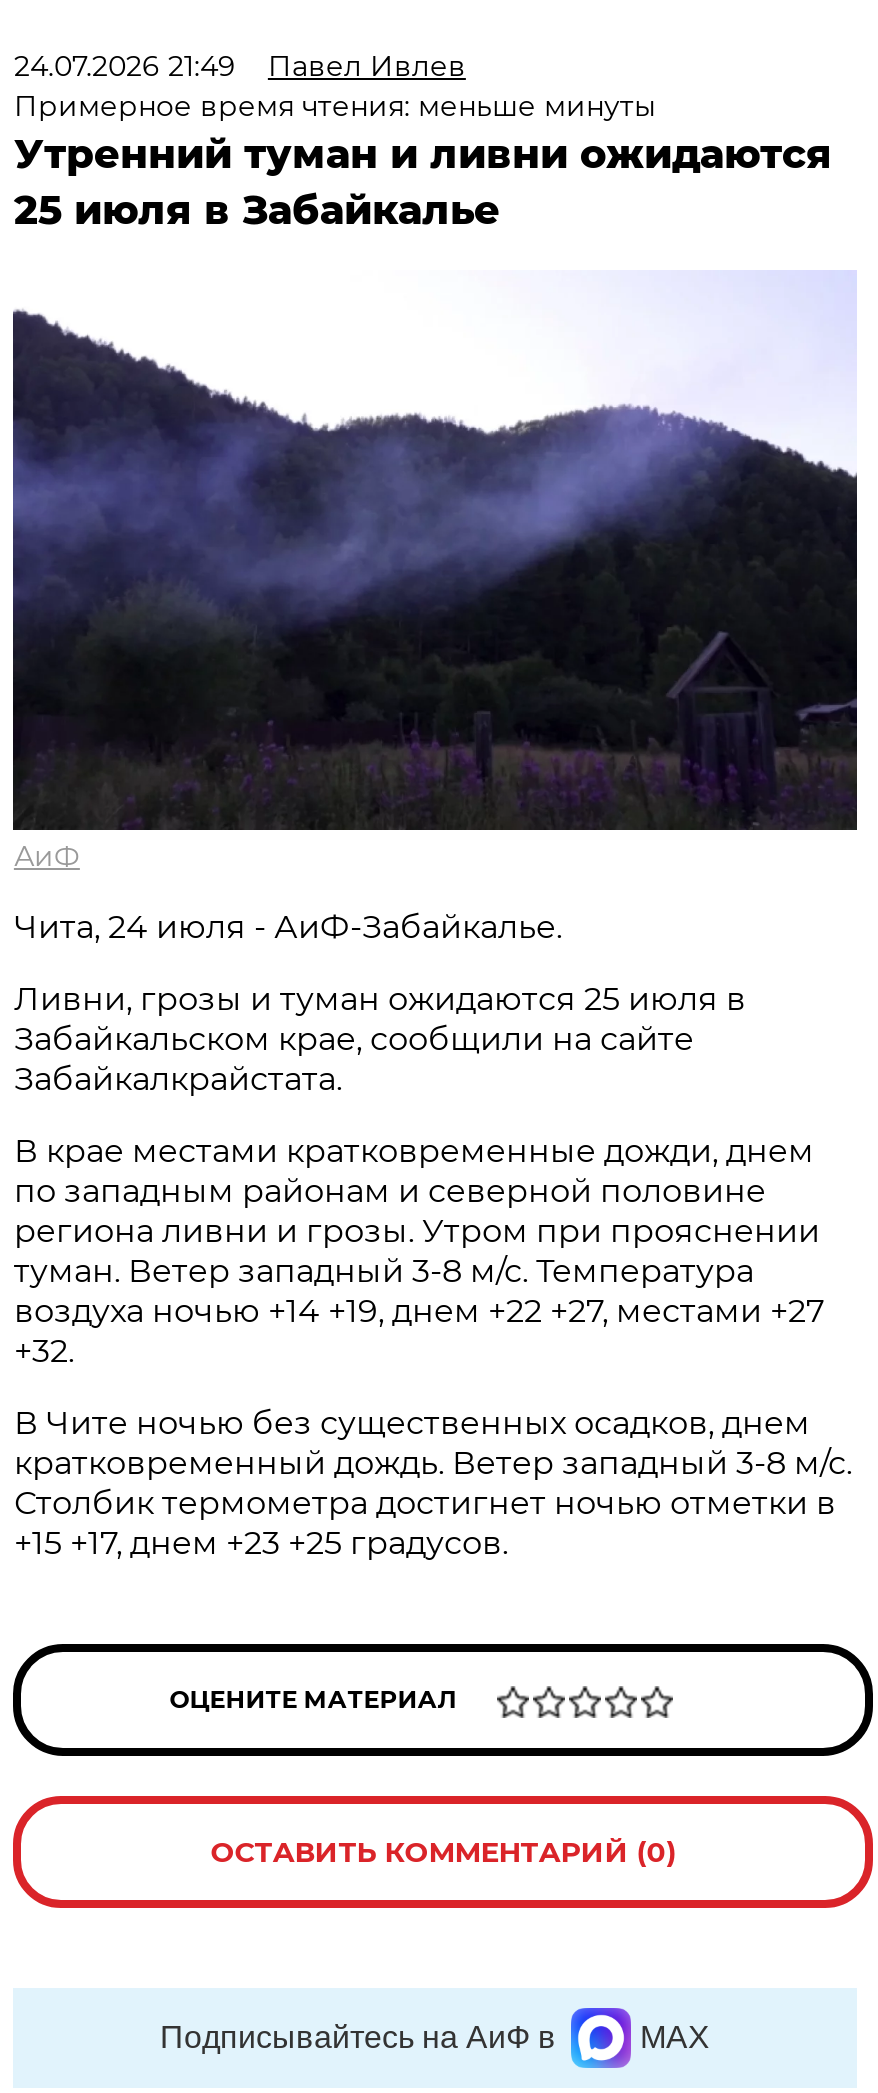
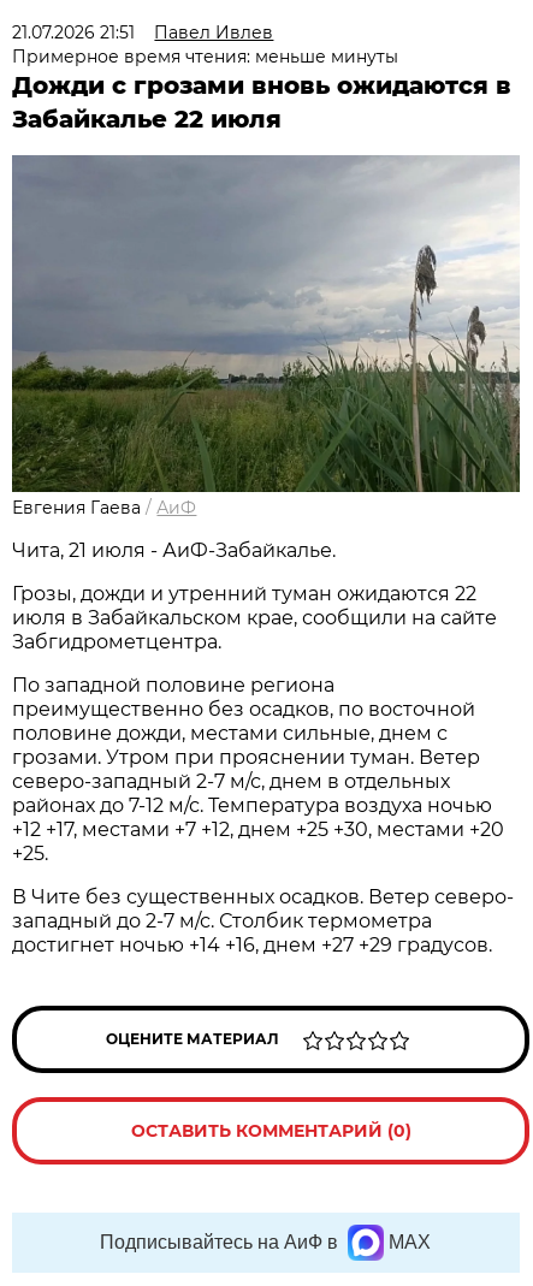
- 24.07.2026 21:49 Павел Ивлев
+ 21.07.2026 21:51 Павел Ивлев

- Утренний туман и ливни ожидаются
- 25 июля в Забайкалье
+ Дожди с грозами вновь ожидаются в
+ Забайкалье 22 июля

- [image]
- АиФ
+ [image]
+ Евгения Гаева / АиФ

- Чита, 24 июля - АиФ-Забайкалье.
+ Чита, 21 июля - АиФ-Забайкалье.

- Ливни, грозы и туман ожидаются 25 июля в
- Забайкальском крае, сообщили на сайте
- Забайкалкрайстата.
+ Грозы, дожди и утренний туман ожидаются 22
+ июля в Забайкальском крае, сообщили на сайте
+ Забгидрометцентра.

- В крае местами кратковременные дожди, днем
- по западным районам и северной половине
- региона ливни и грозы. Утром при прояснении
- туман. Ветер западный 3-8 м/с. Температура
- воздуха ночью +14 +19, днем +22 +27, местами +27
- +32.
+ По западной половине региона
+ преимущественно без осадков, по восточной
+ половине дожди, местами сильные, днем с
+ грозами. Утром при прояснении туман. Ветер
+ северо-западный 2-7 м/с, днем в отдельных
+ районах до 7-12 м/с. Температура воздуха ночью
+ +12 +17, местами +7 +12, днем +25 +30, местами +20
+ +25.

- В Чите ночью без существенных осадков, днем
- кратковременный дождь. Ветер западный 3-8 м/с.
- Столбик термометра достигнет ночью отметки в
- +15 +17, днем +23 +25 градусов.
+ В Чите без существенных осадков. Ветер северо-
+ западный до 2-7 м/с. Столбик термометра
+ достигнет ночью +14 +16, днем +27 +29 градусов.
